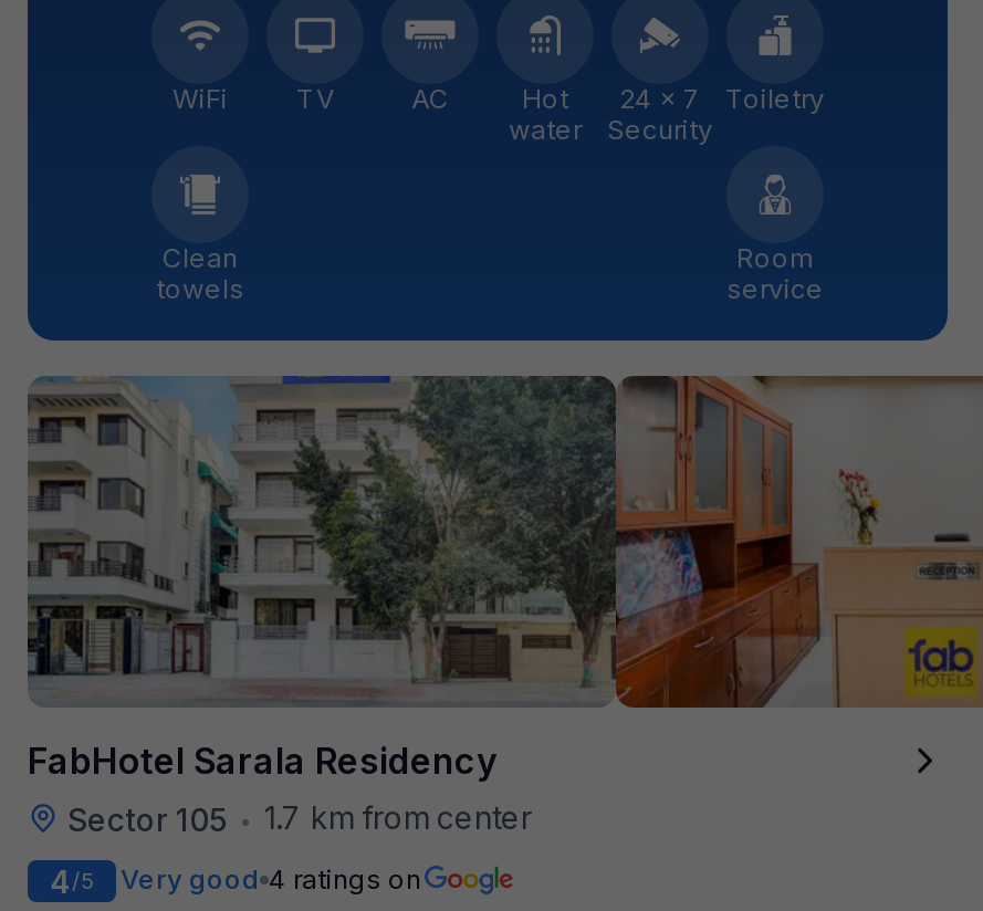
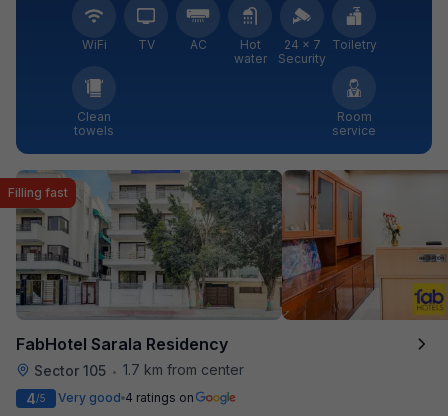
+ Filling fast
